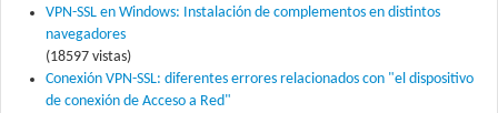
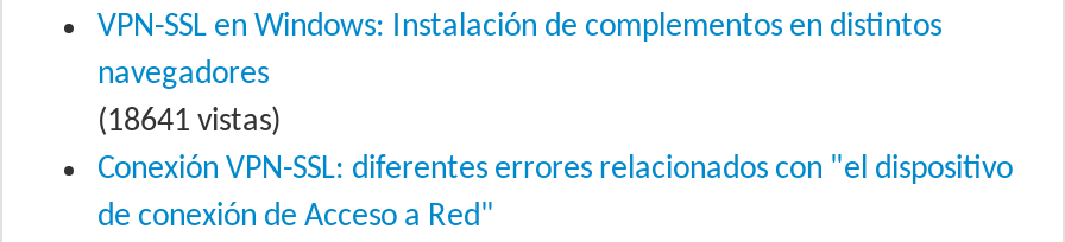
- (18597 vistas)
+ (18641 vistas)
